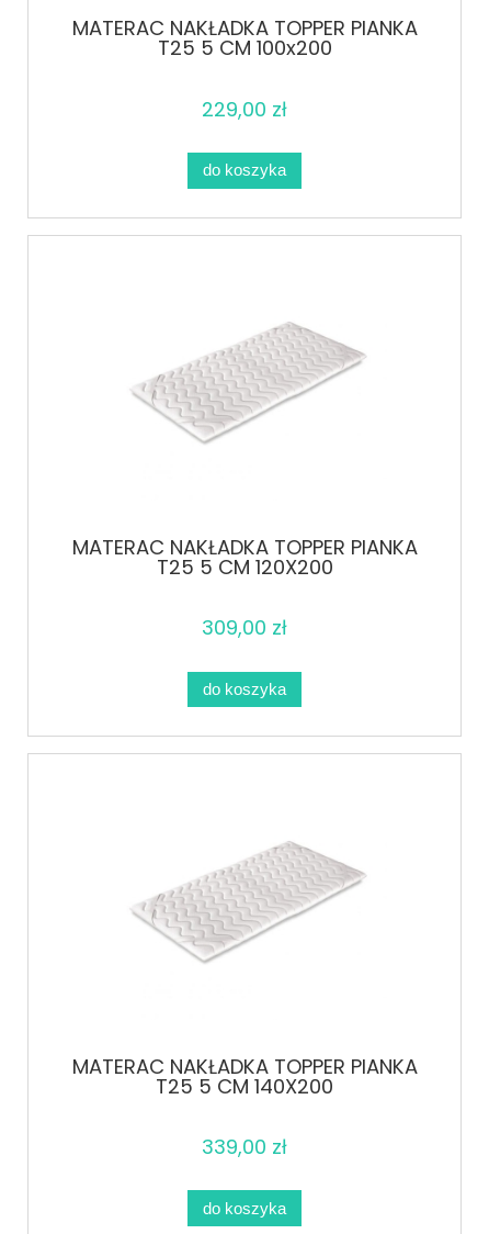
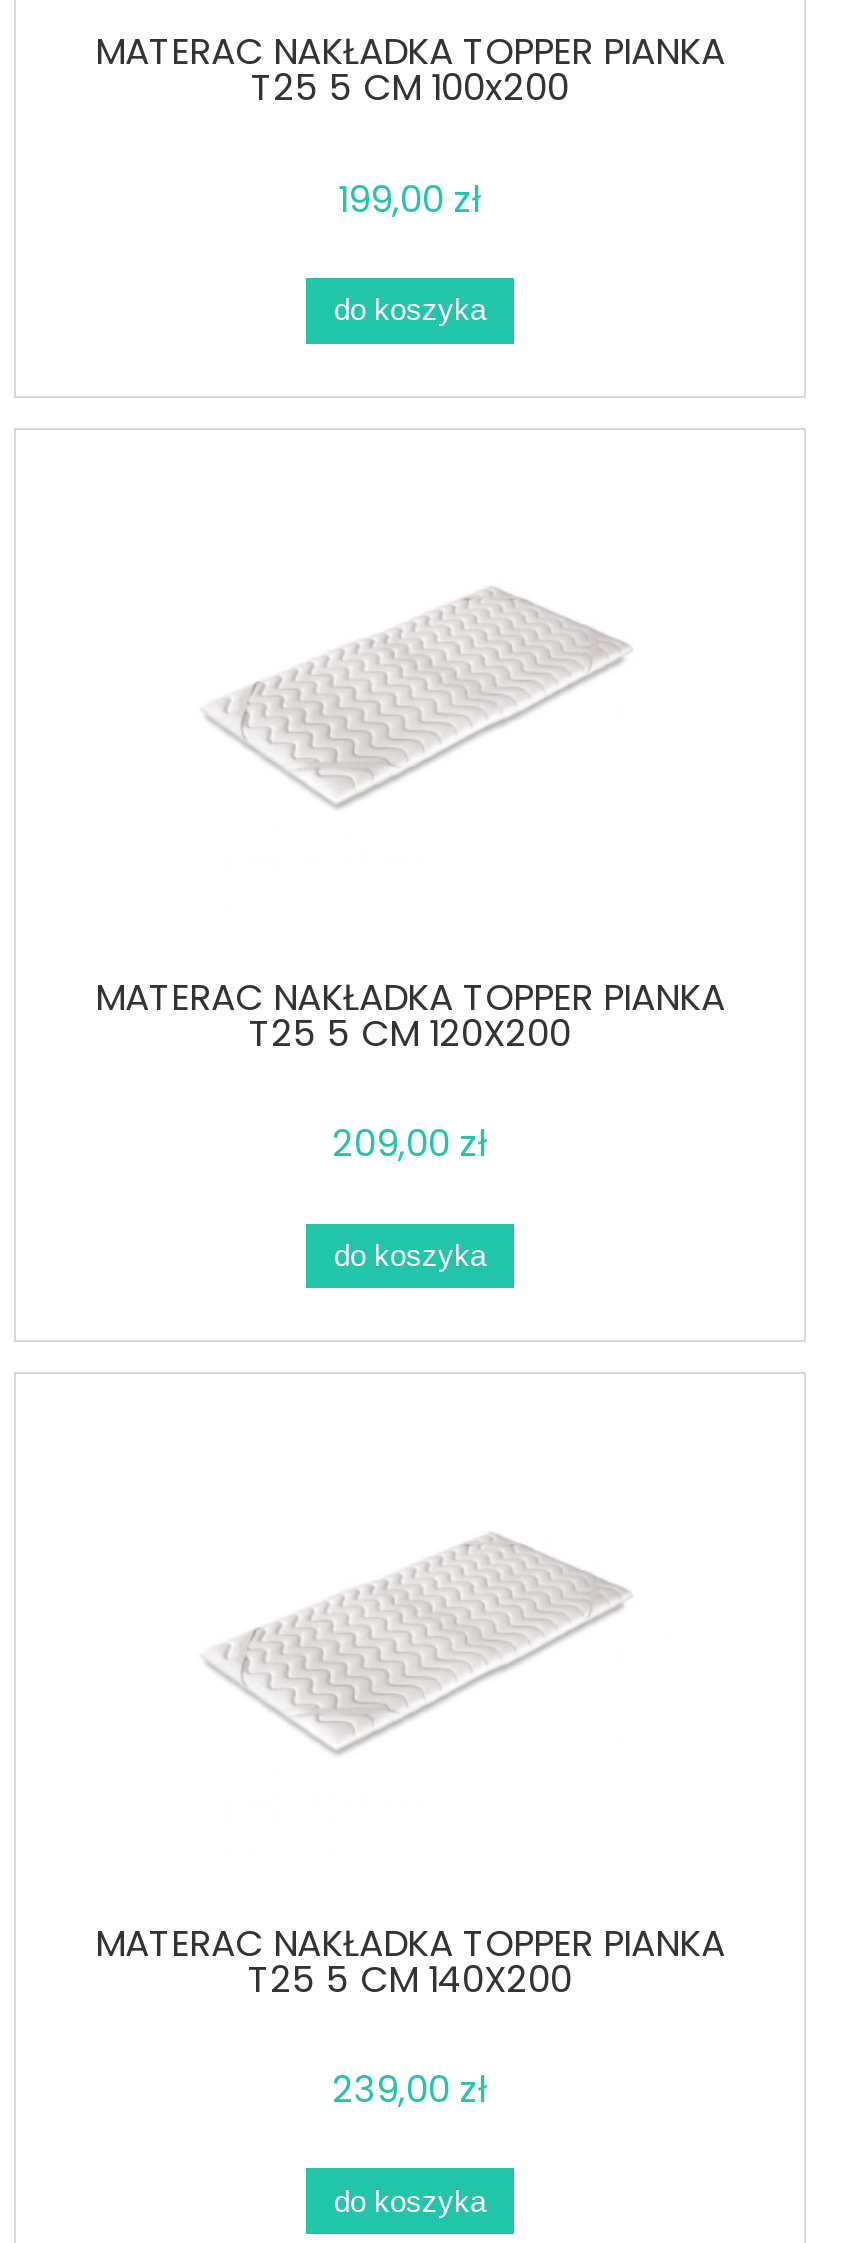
- 229,00 zł
+ 199,00 zł

- 309,00 zł
+ 209,00 zł

- 339,00 zł
+ 239,00 zł
